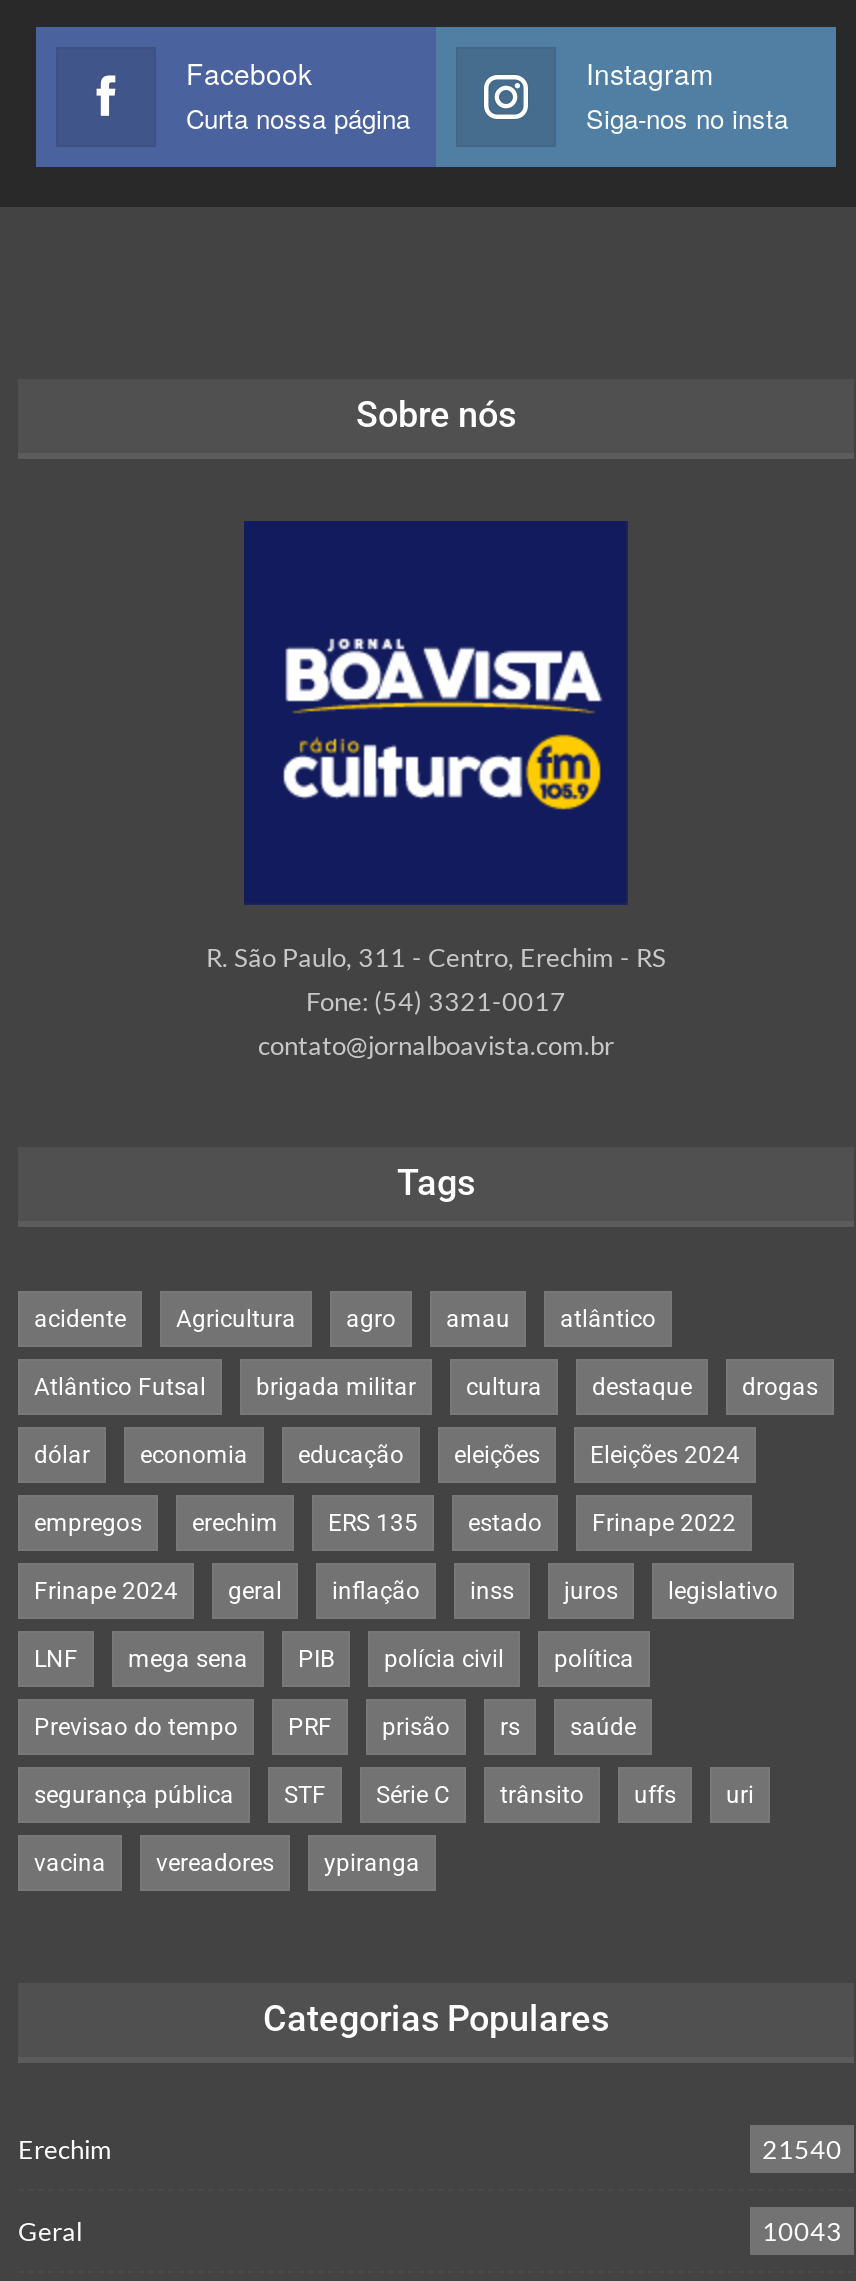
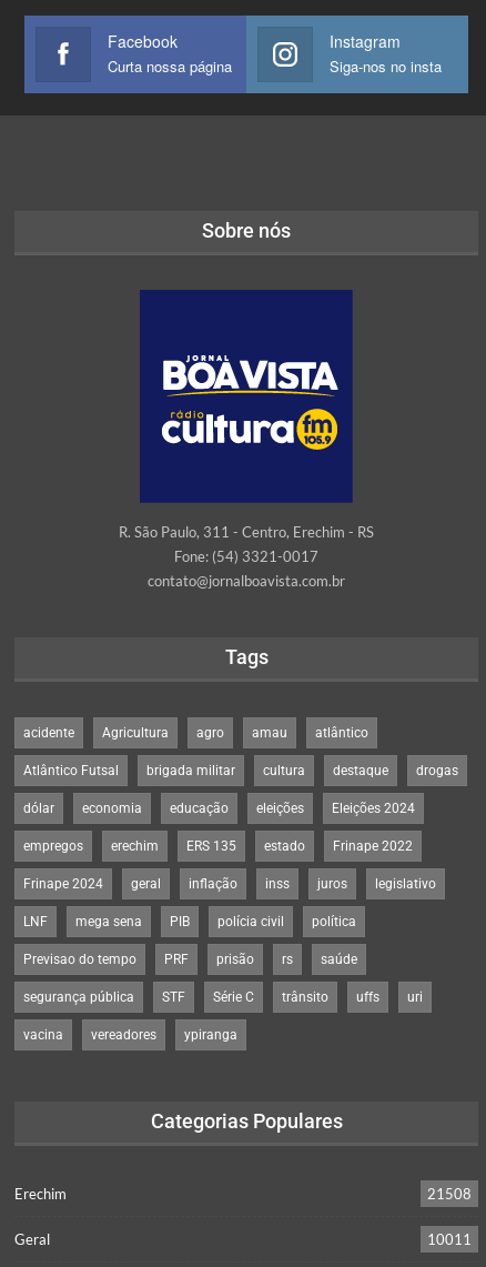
- 21540
+ 21508

- 10043
+ 10011
